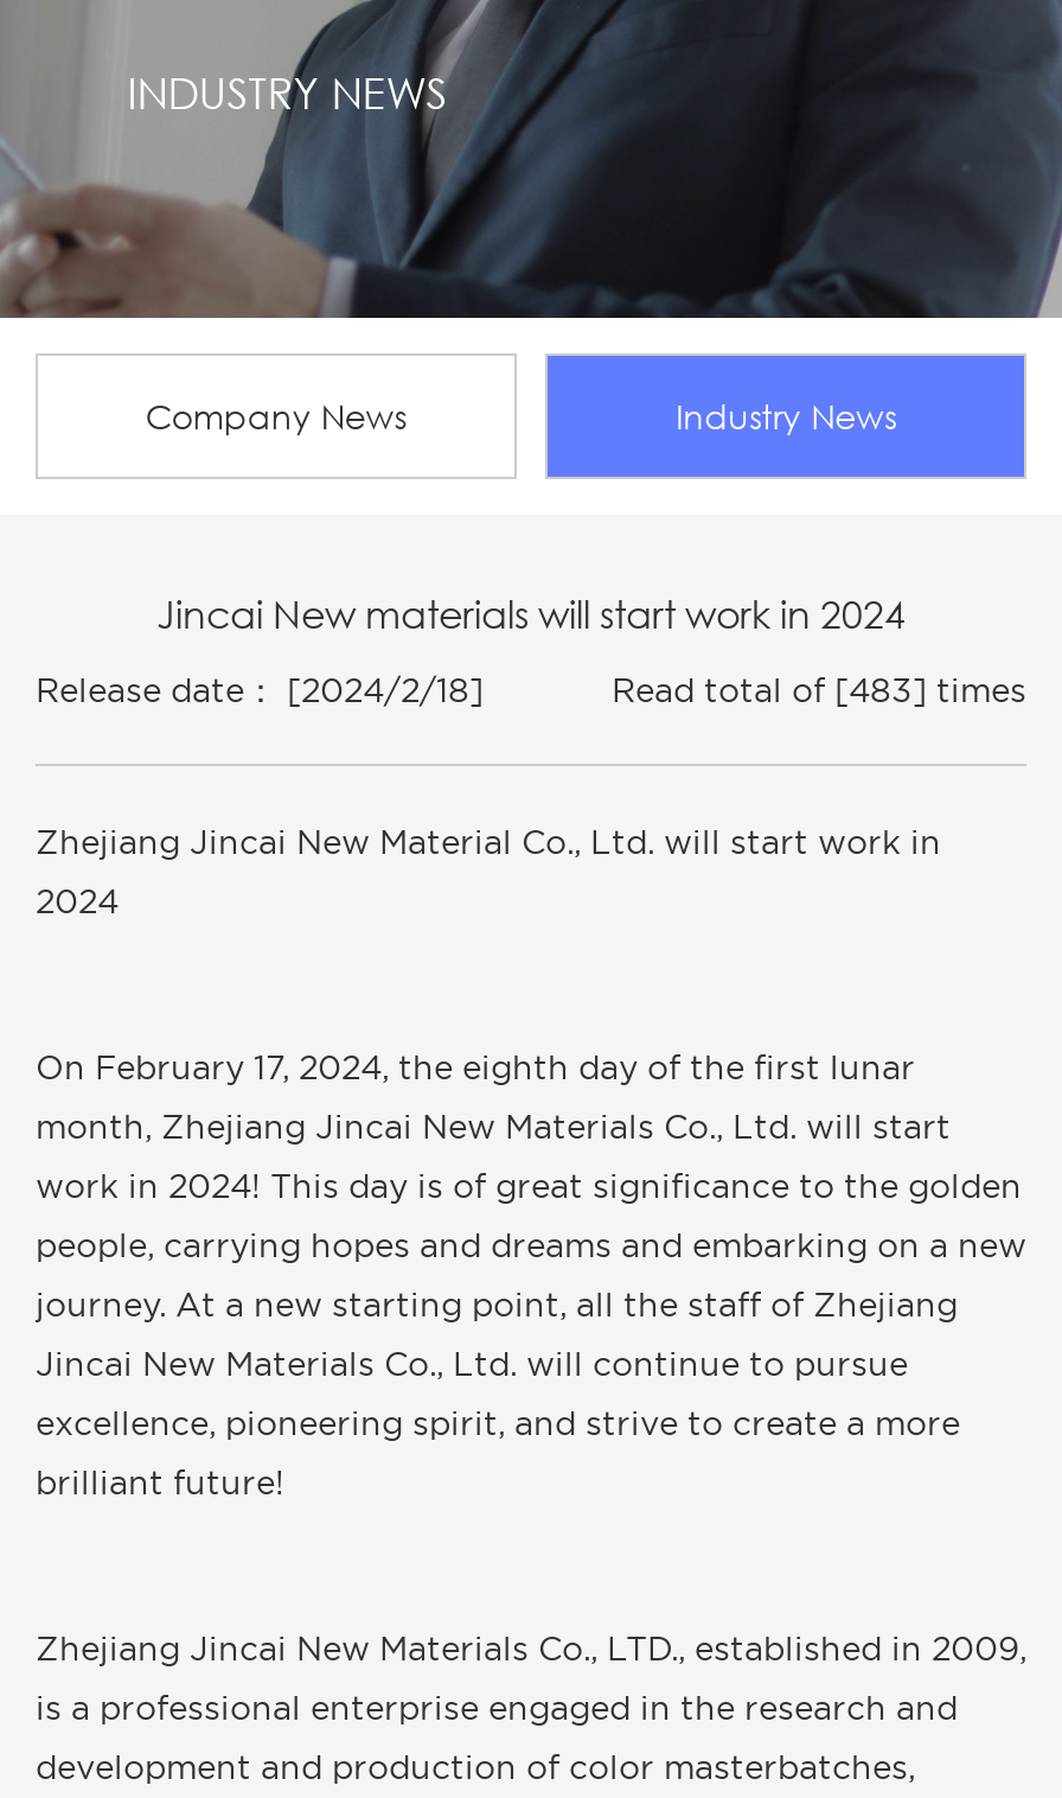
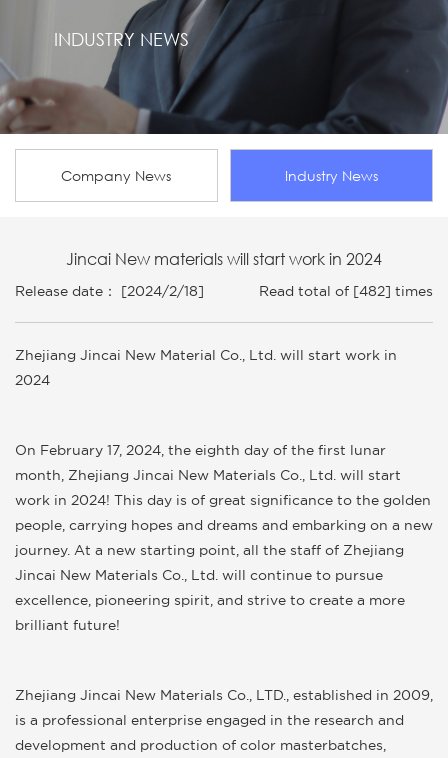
- Read total of [483] times
+ Read total of [482] times
